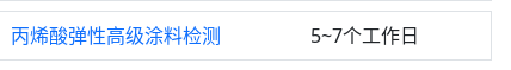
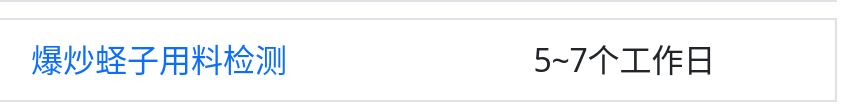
- 丙烯酸弹性高级涂料检测
+ 爆炒蛏子用料检测
